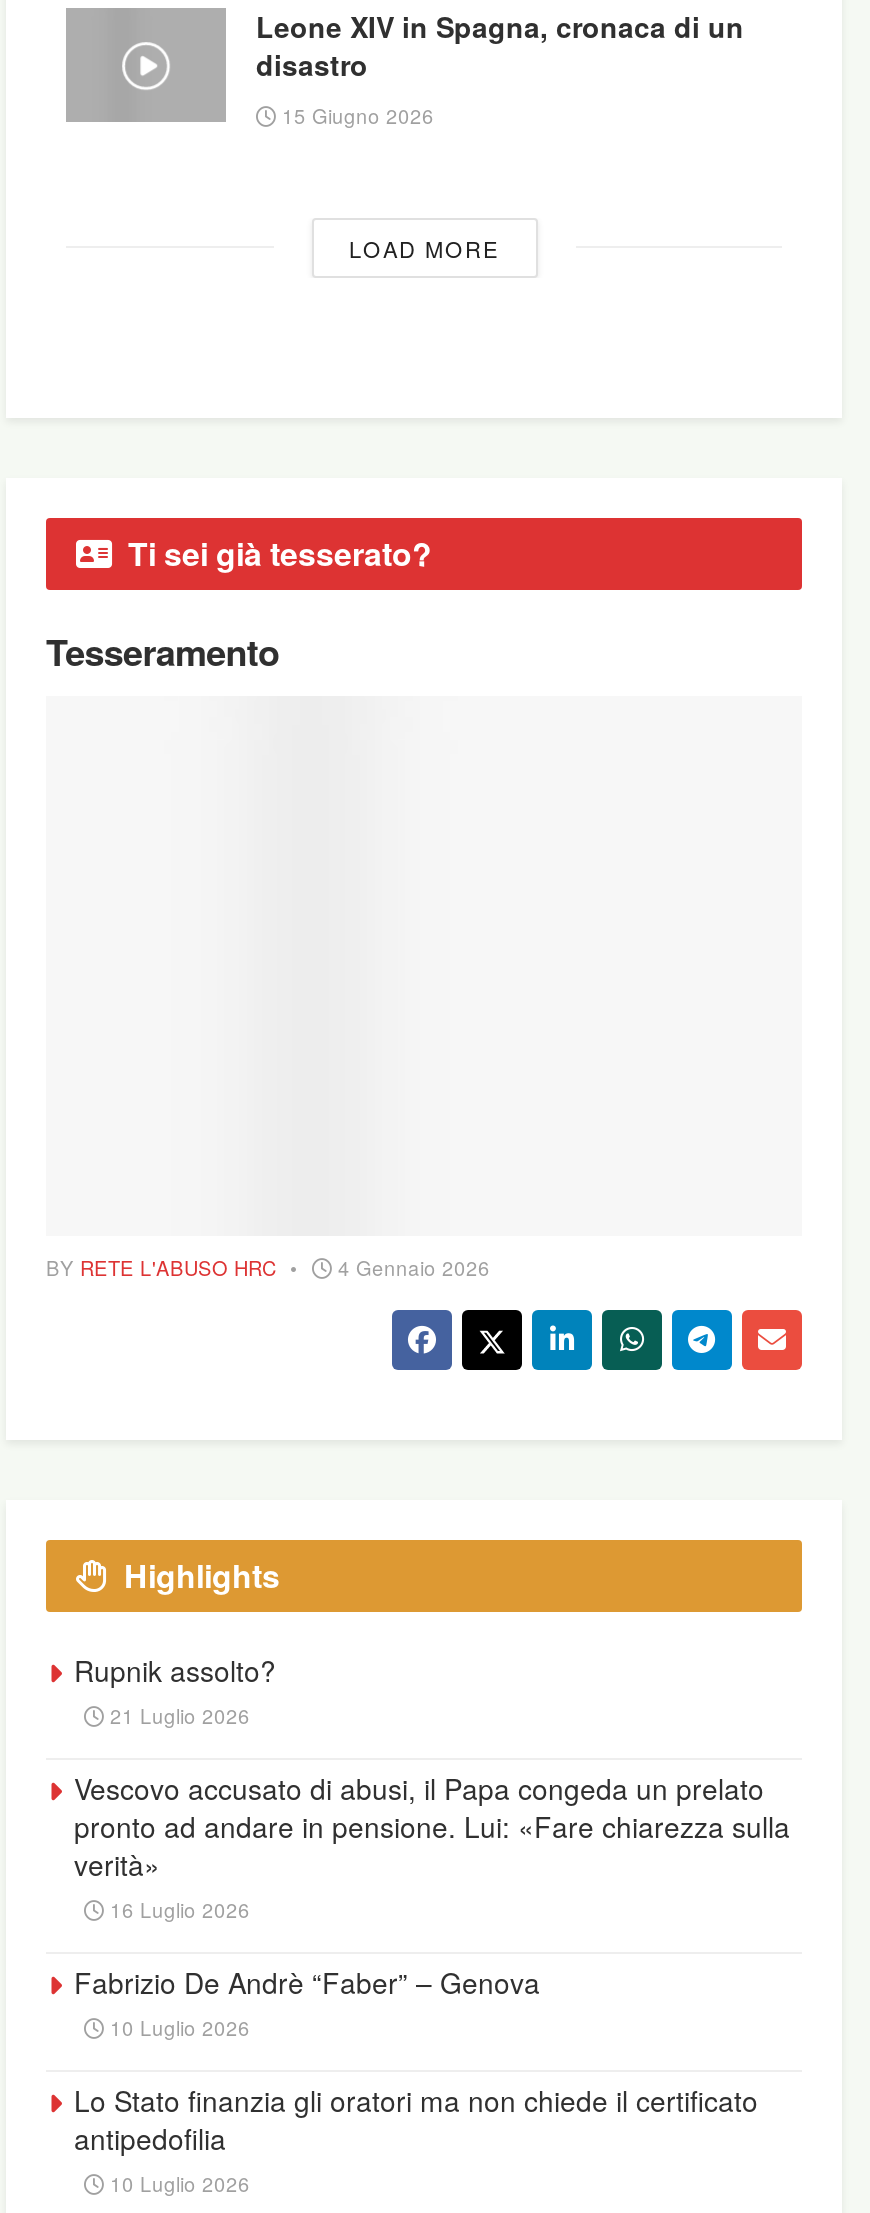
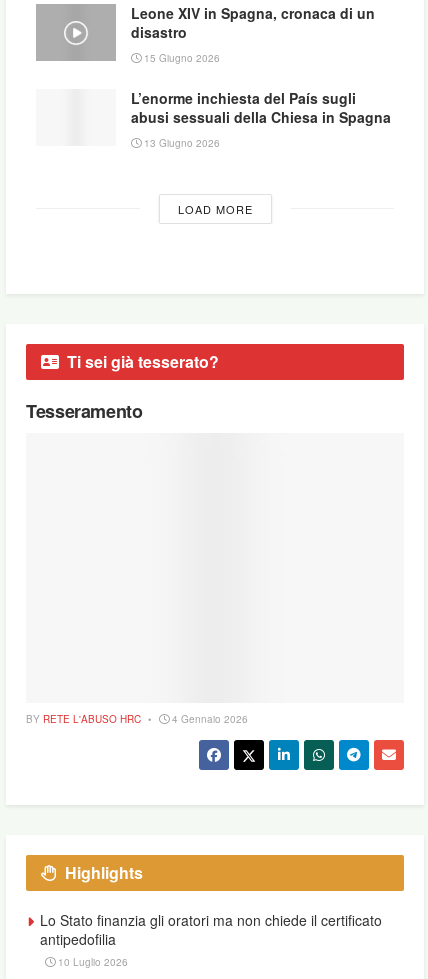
+ L’enorme inchiesta del País sugli
+ abusi sessuali della Chiesa in Spagna
+ 13 Giugno 2026

moved down: LOAD MORE | Ti sei già tesserato? | Tesseramento | BY RETE L'ABUSO HRC | 4 Gennaio 2026 | Highlights

- Rupnik assolto?
- 21 Luglio 2026
- Vescovo accusato di abusi, il Papa congeda un prelato
- pronto ad andare in pensione. Lui: «Fare chiarezza sulla
- verità»
- 16 Luglio 2026
- Fabrizio De Andrè “Faber” – Genova
- 10 Luglio 2026
